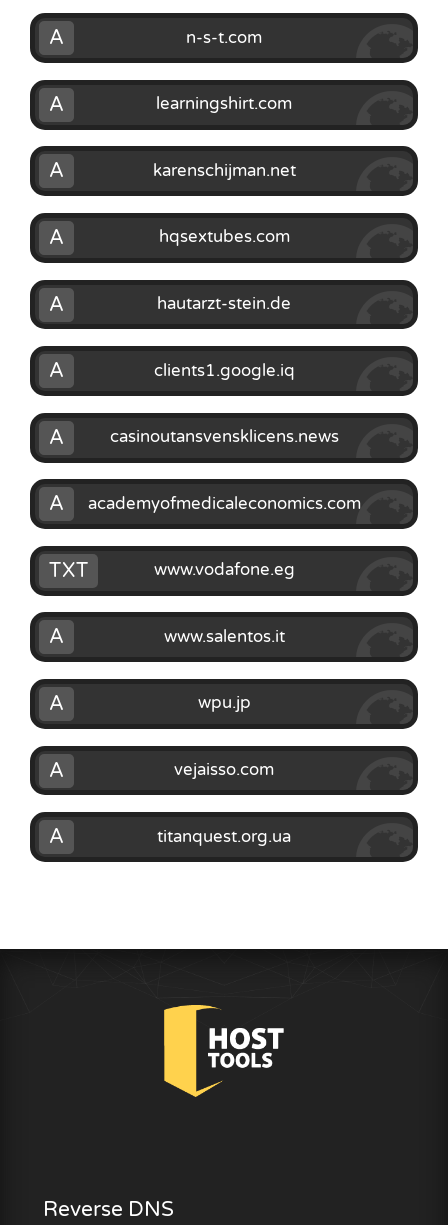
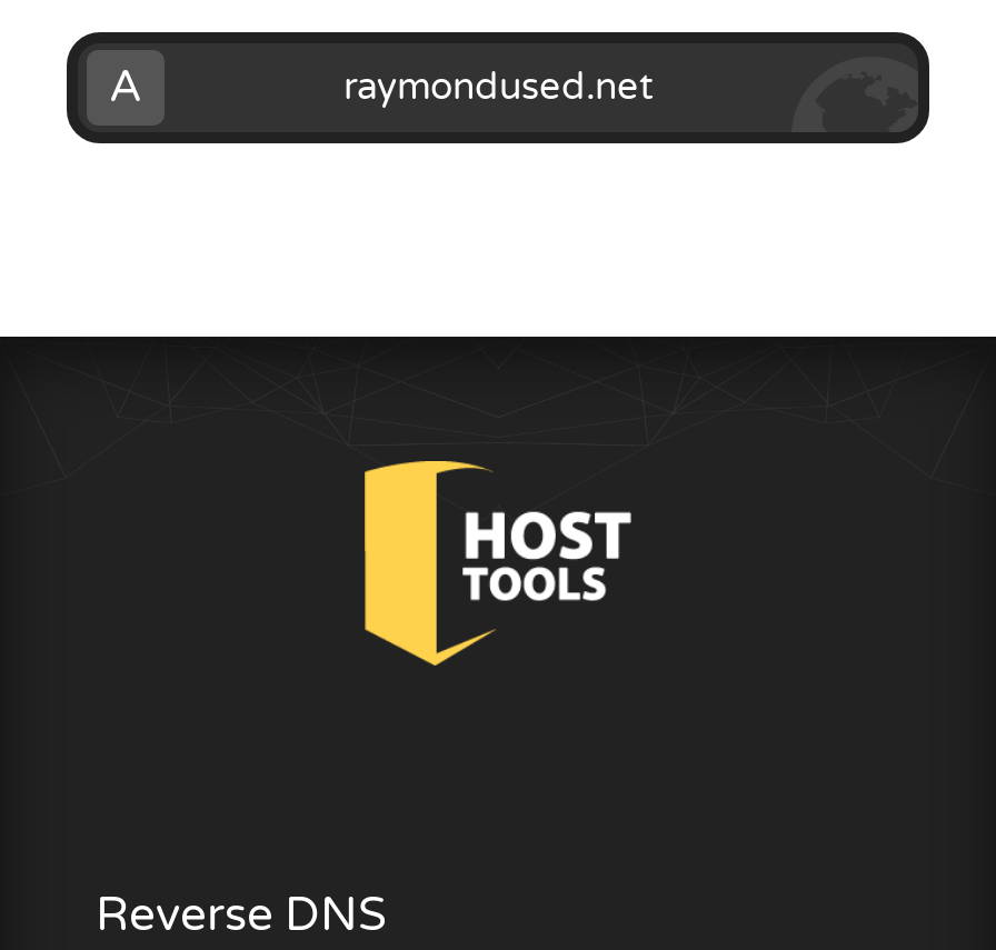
- n-s-t.com
- A
- learningshirt.com
- A
- karenschijman.net
- A
- hqsextubes.com
- A
- hautarzt-stein.de
- A
- clients1.google.iq
- A
- casinoutansvensklicens.news
- A
- academyofmedicaleconomics.com
- TXT
- www.vodafone.eg
- A
- www.salentos.it
- A
- wpu.jp
- A
- vejaisso.com
- A
- titanquest.org.ua
+ raymondused.net
